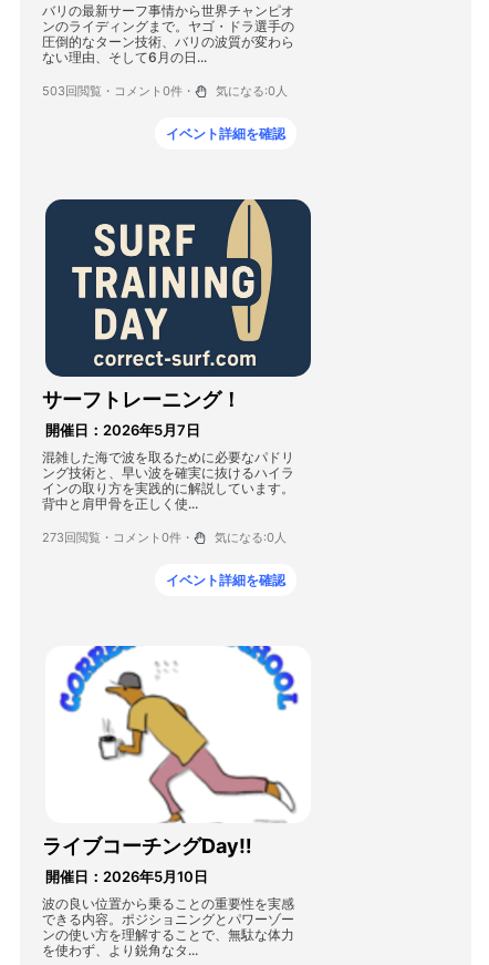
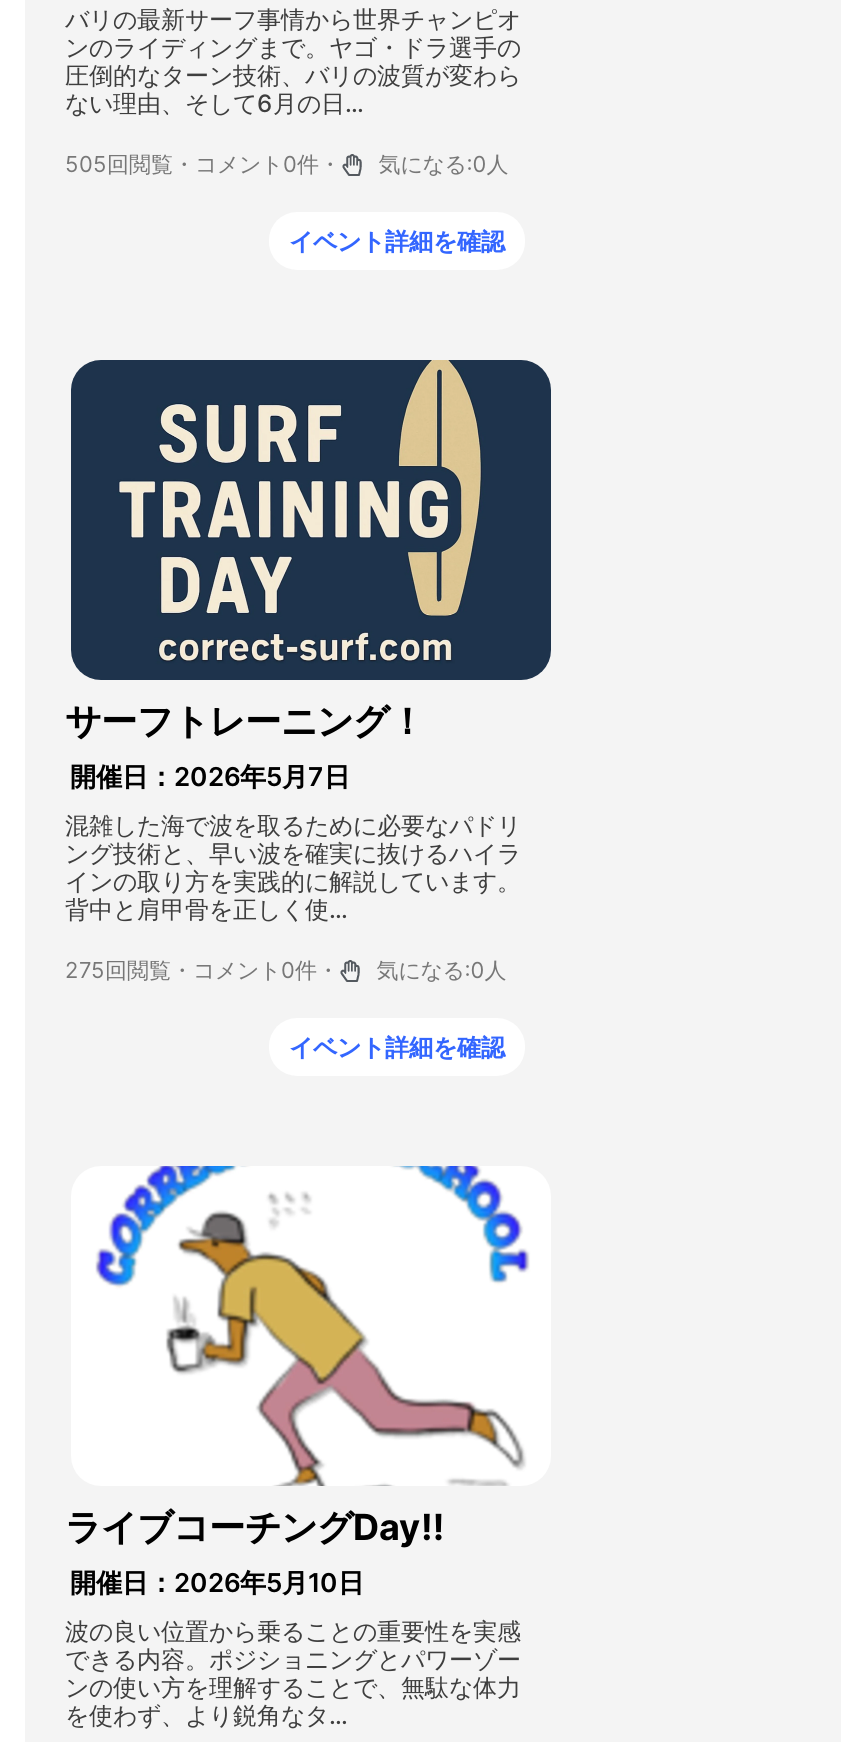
- 503回閲覧・コメント0件・
+ 505回閲覧・コメント0件・

- 273回閲覧・コメント0件・
+ 275回閲覧・コメント0件・
